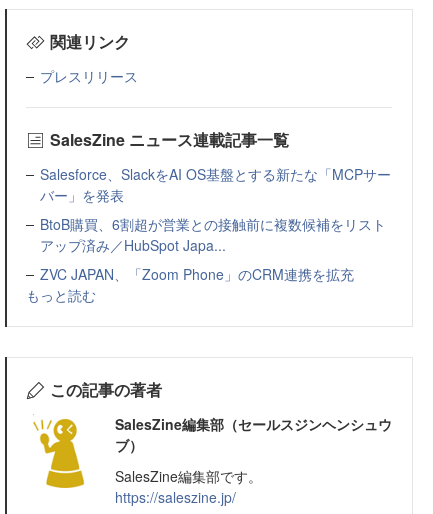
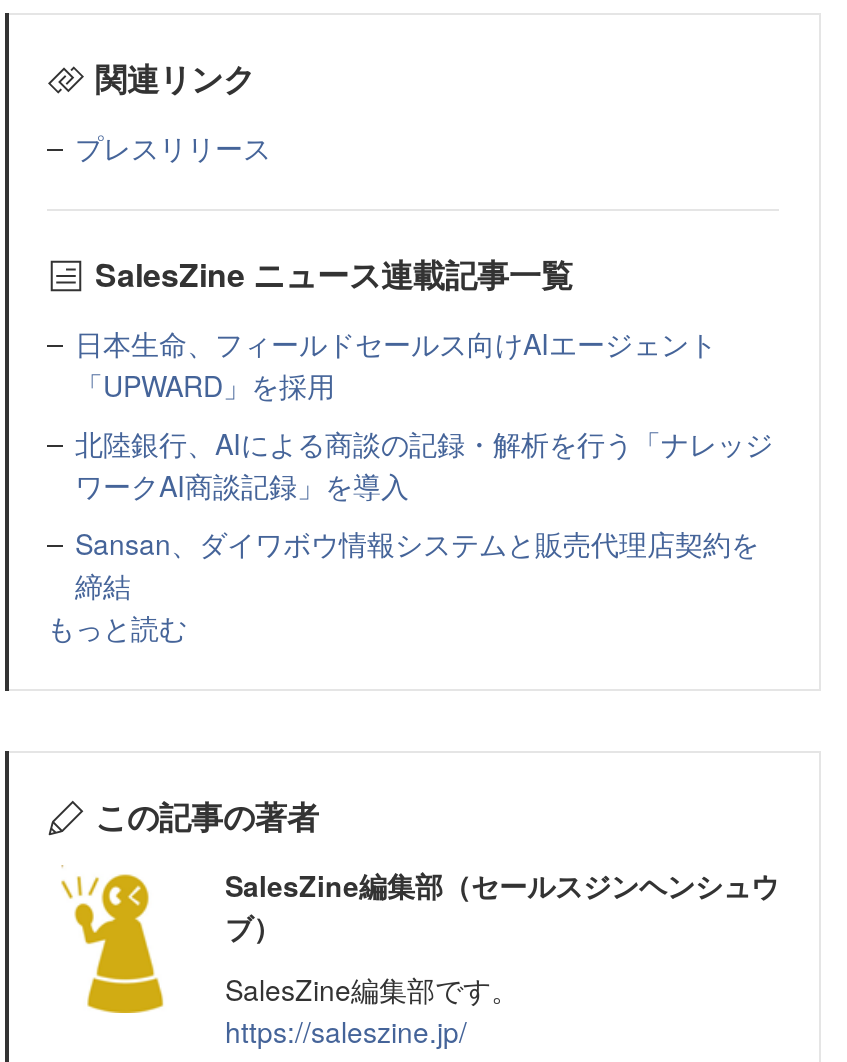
- Salesforce、SlackをAI OS基盤とする新たな「MCPサー
- バー」を発表
- BtoB購買、6割超が営業との接触前に複数候補をリスト
- アップ済み／HubSpot Japa...
- ZVC JAPAN、「Zoom Phone」のCRM連携を拡充
+ 日本生命、フィールドセールス向けAIエージェント
+ 「UPWARD」を採用
+ 北陸銀行、AIによる商談の記録・解析を行う「ナレッジ
+ ワークAI商談記録」を導入
+ Sansan、ダイワボウ情報システムと販売代理店契約を
+ 締結
